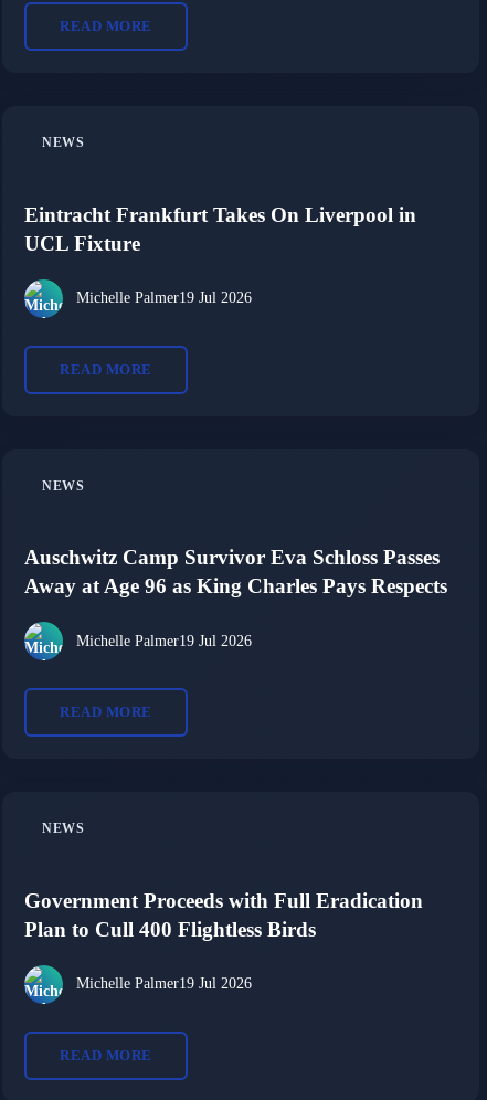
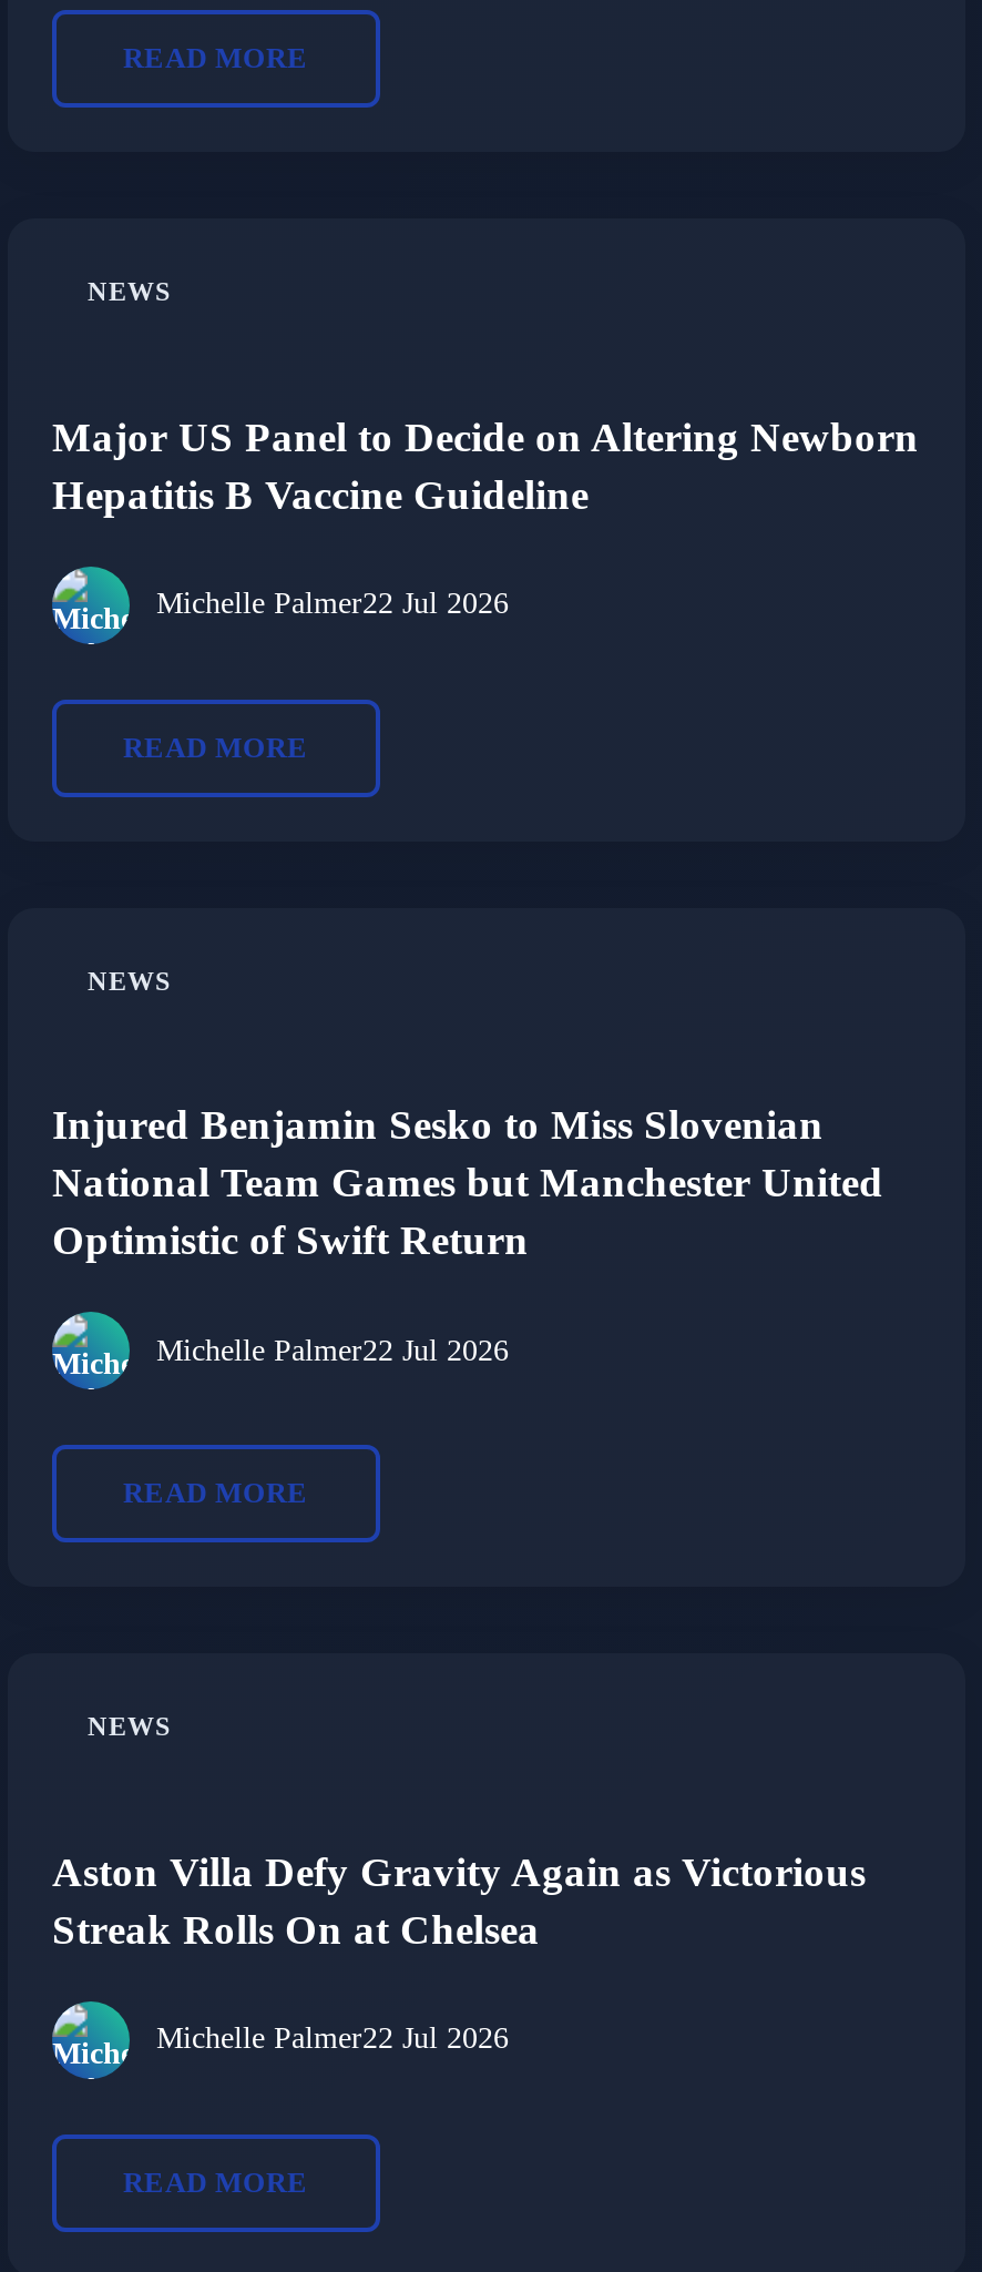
- Eintracht Frankfurt Takes On Liverpool in
- UCL Fixture
+ Major US Panel to Decide on Altering Newborn
+ Hepatitis B Vaccine Guideline

- Michelle Palmer19 Jul 2026
+ Michelle Palmer22 Jul 2026

- Auschwitz Camp Survivor Eva Schloss Passes
- Away at Age 96 as King Charles Pays Respects
+ Injured Benjamin Sesko to Miss Slovenian
+ National Team Games but Manchester United
+ Optimistic of Swift Return

- Michelle Palmer19 Jul 2026
+ Michelle Palmer22 Jul 2026

- Government Proceeds with Full Eradication
- Plan to Cull 400 Flightless Birds
+ Aston Villa Defy Gravity Again as Victorious
+ Streak Rolls On at Chelsea

- Michelle Palmer19 Jul 2026
+ Michelle Palmer22 Jul 2026
